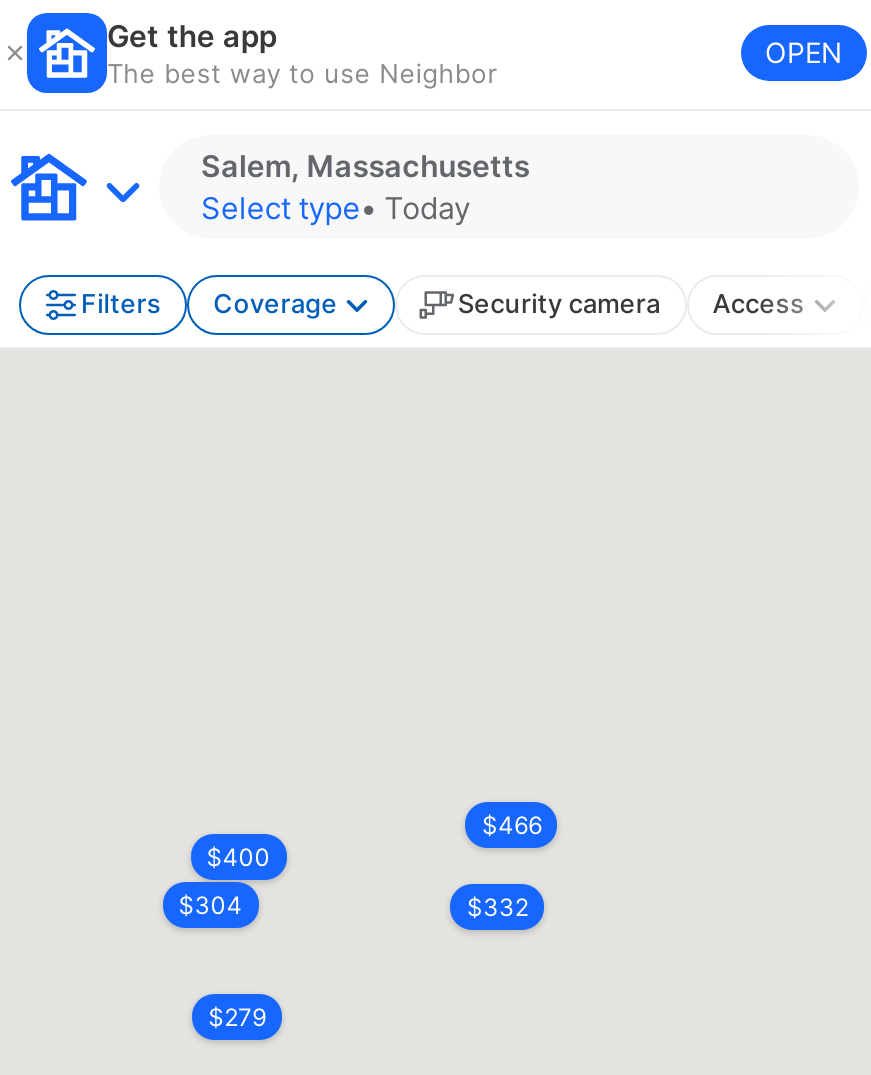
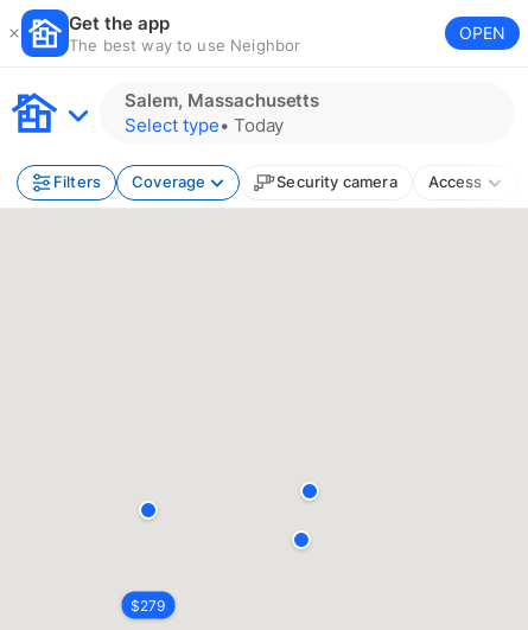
- $466

- $400

- $304

- $332
